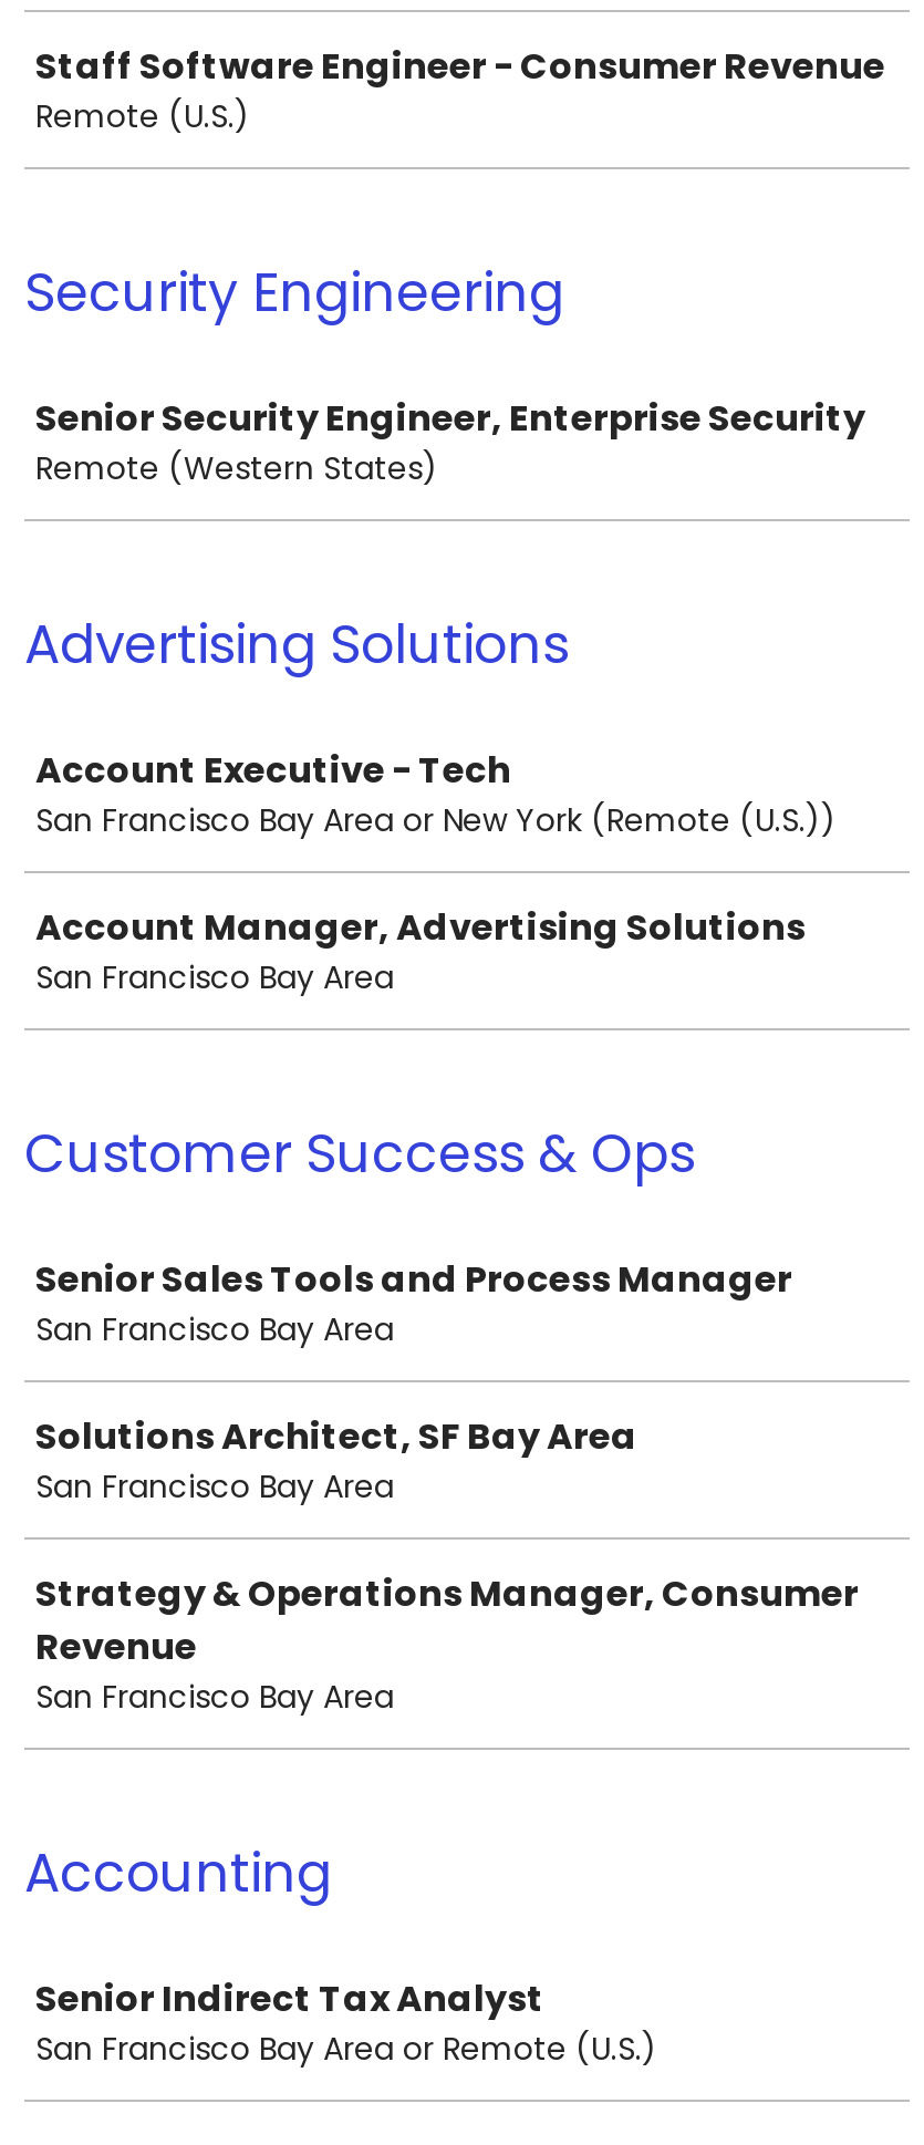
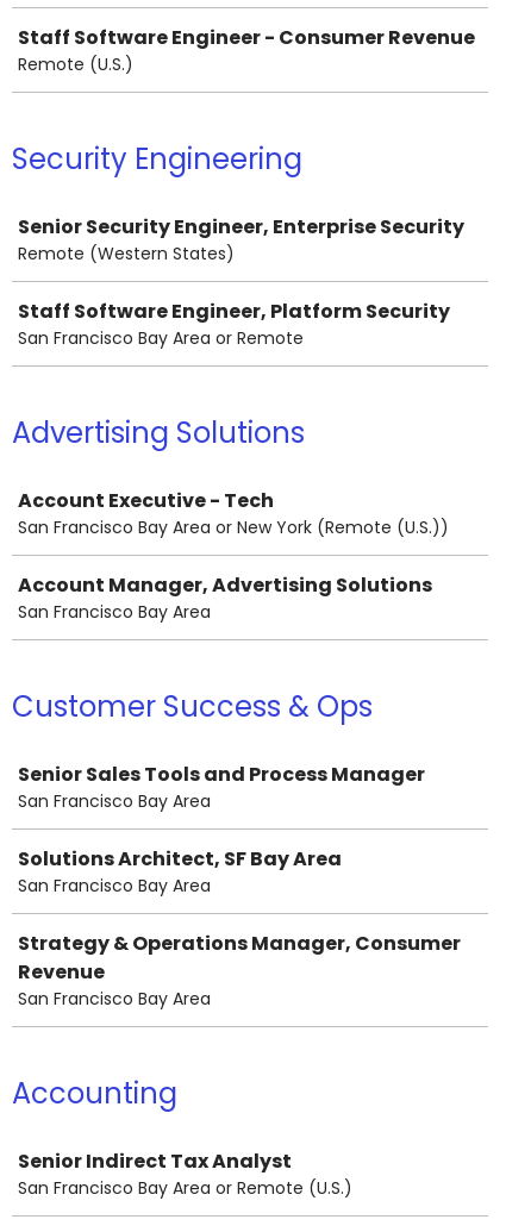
+ Staff Software Engineer, Platform Security
+ San Francisco Bay Area or Remote
